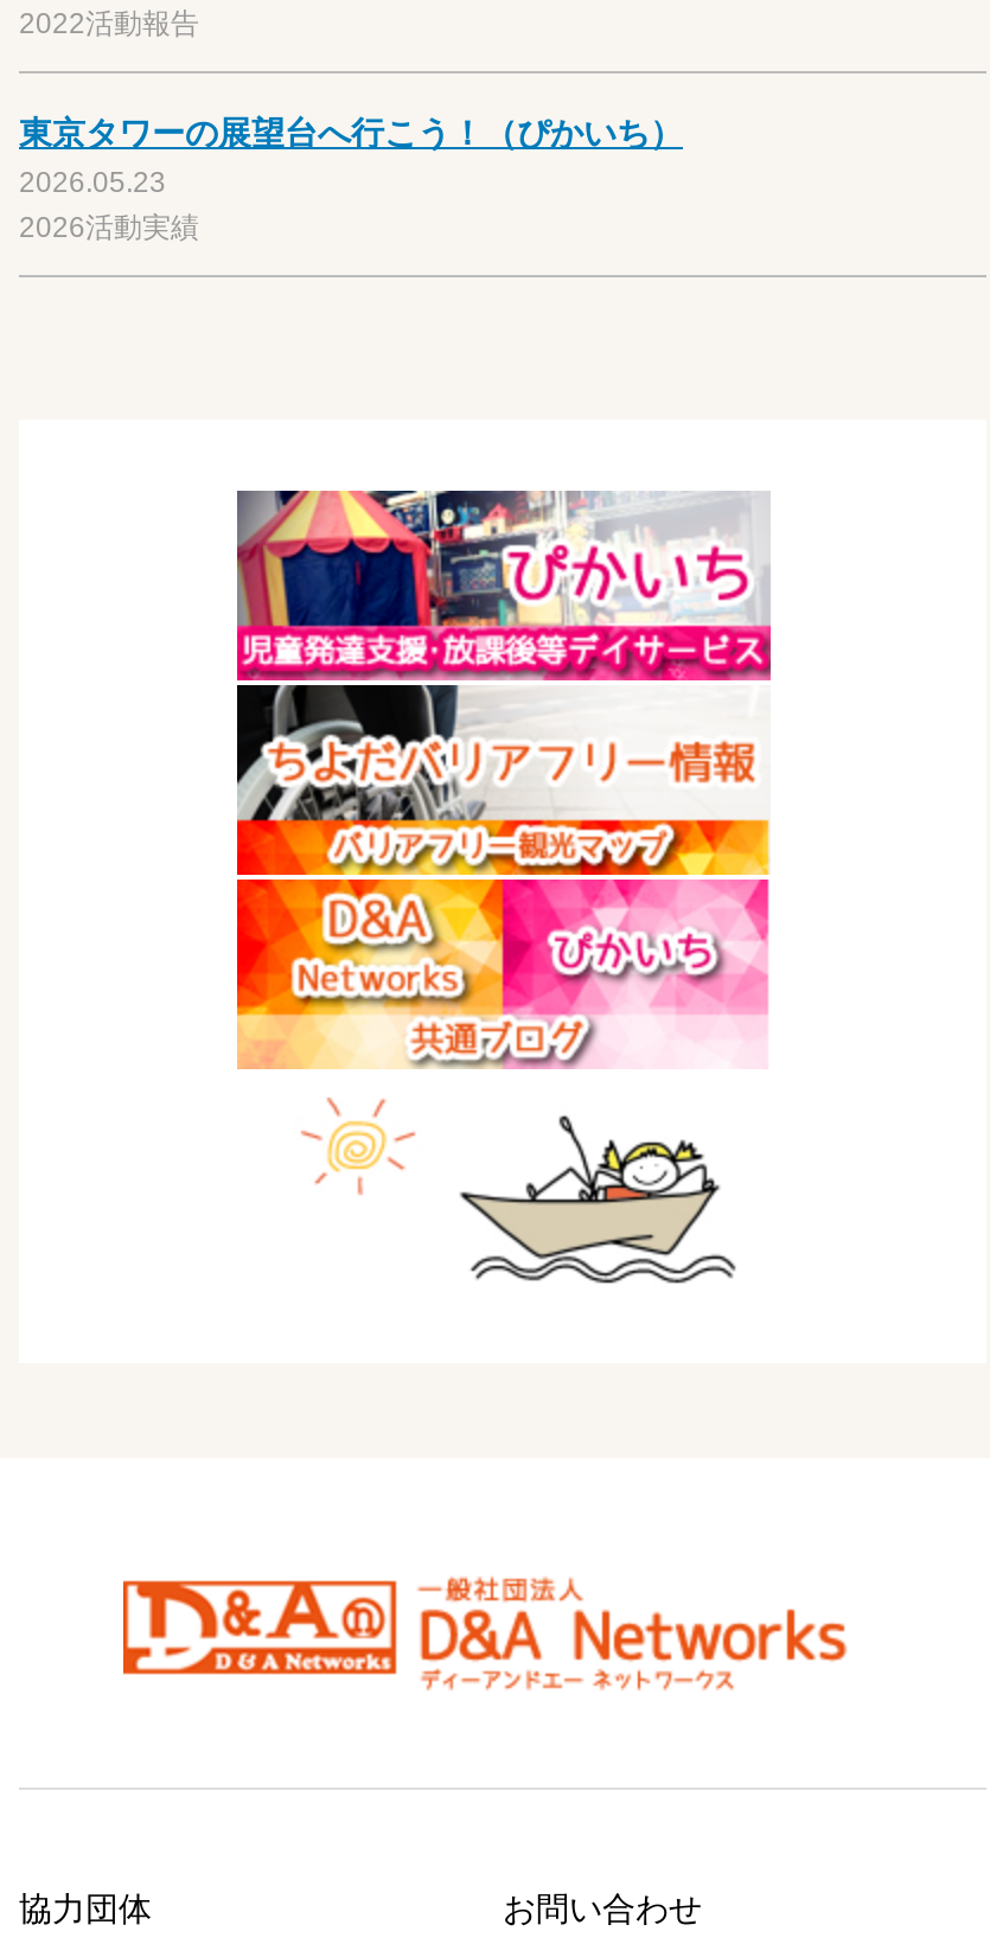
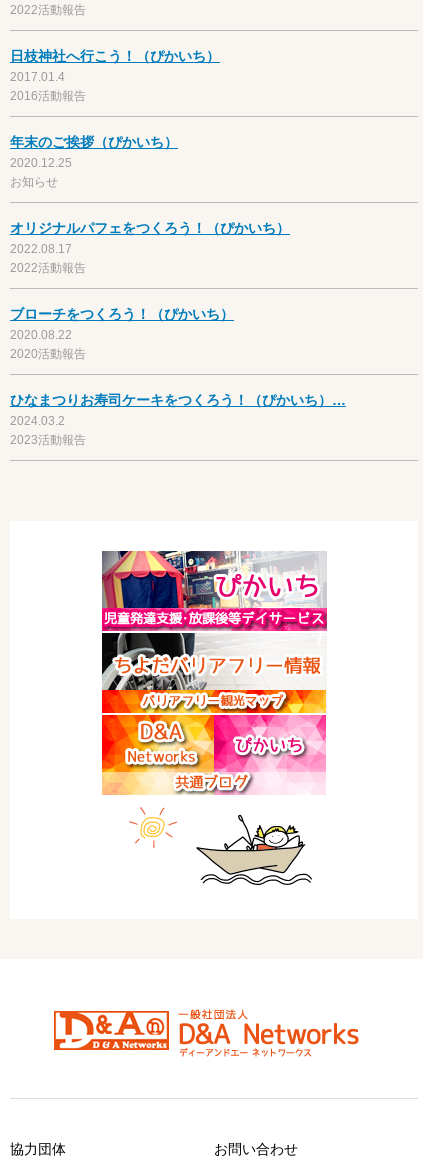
- 東京タワーの展望台へ行こう！（ぴかいち）
- 2026.05.23
- 2026活動実績
+ 日枝神社へ行こう！（ぴかいち）
+ 2017.01.4
+ 2016活動報告
+ 年末のご挨拶（ぴかいち）
+ 2020.12.25
+ お知らせ
+ オリジナルパフェをつくろう！（ぴかいち）
+ 2022.08.17
+ 2022活動報告
+ ブローチをつくろう！（ぴかいち）
+ 2020.08.22
+ 2020活動報告
+ ひなまつりお寿司ケーキをつくろう！（ぴかいち）…
+ 2024.03.2
+ 2023活動報告
